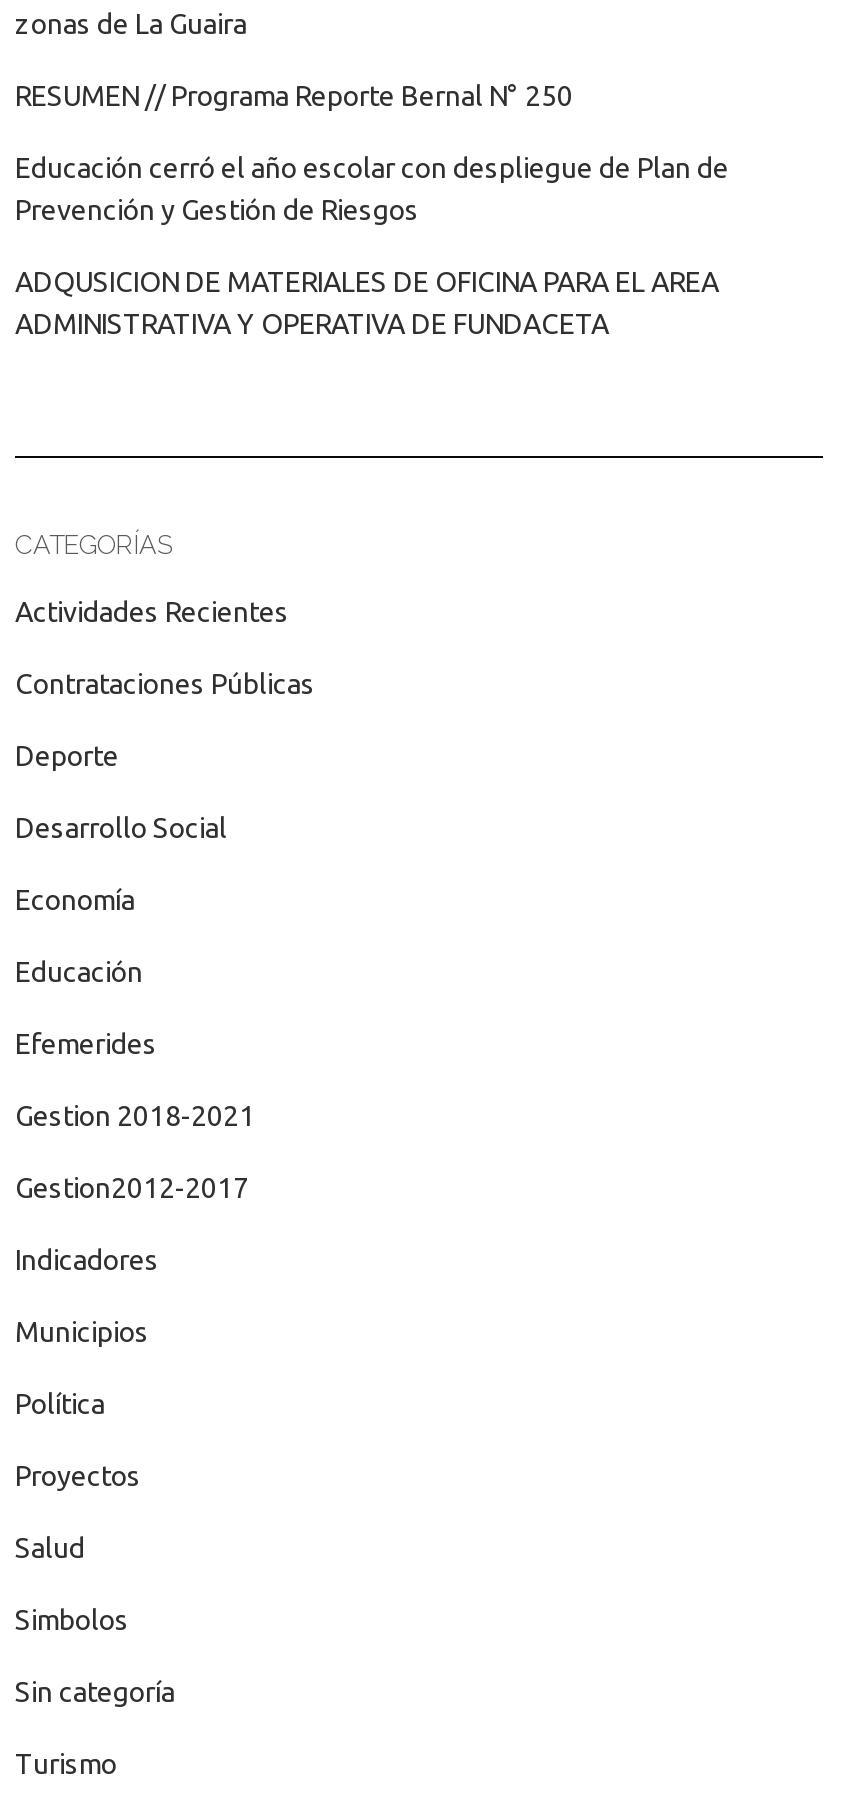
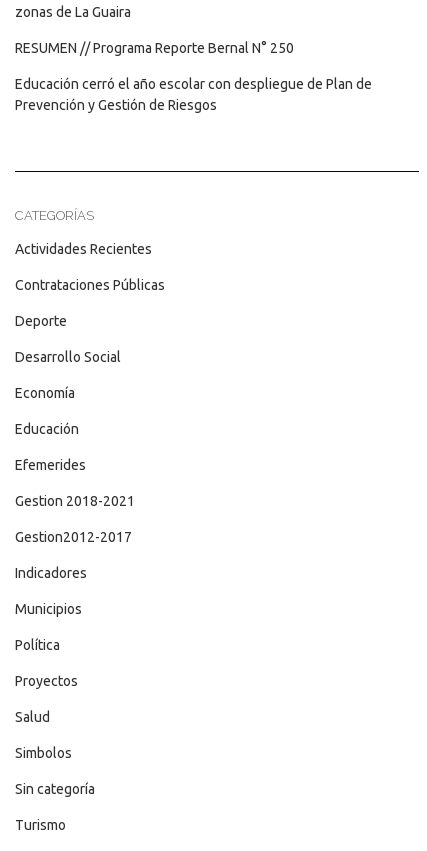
- ADQUSICION DE MATERIALES DE OFICINA PARA EL AREA
- ADMINISTRATIVA Y OPERATIVA DE FUNDACETA
